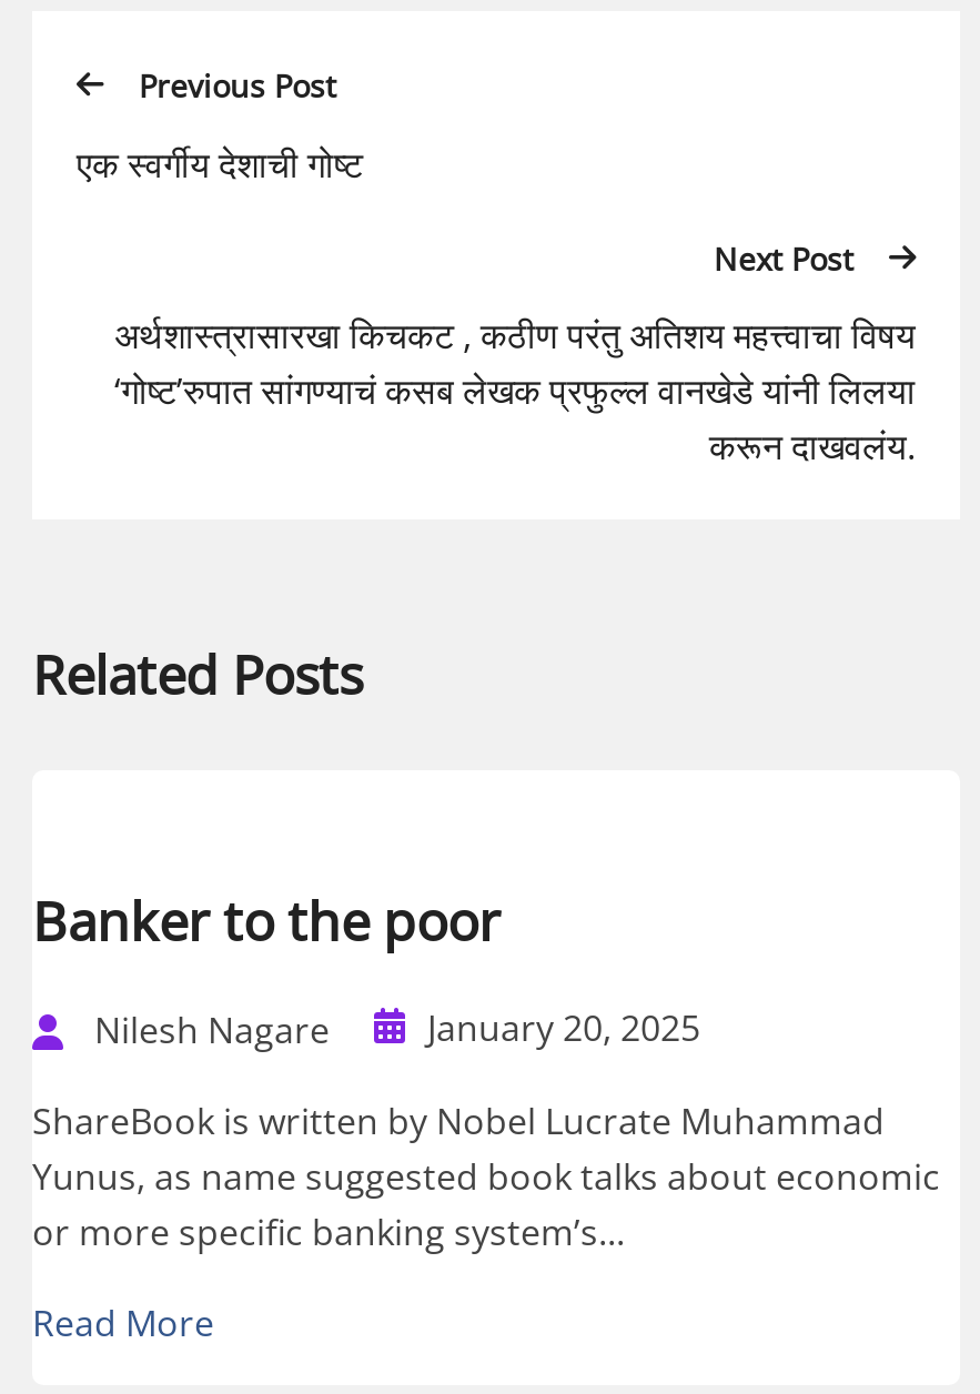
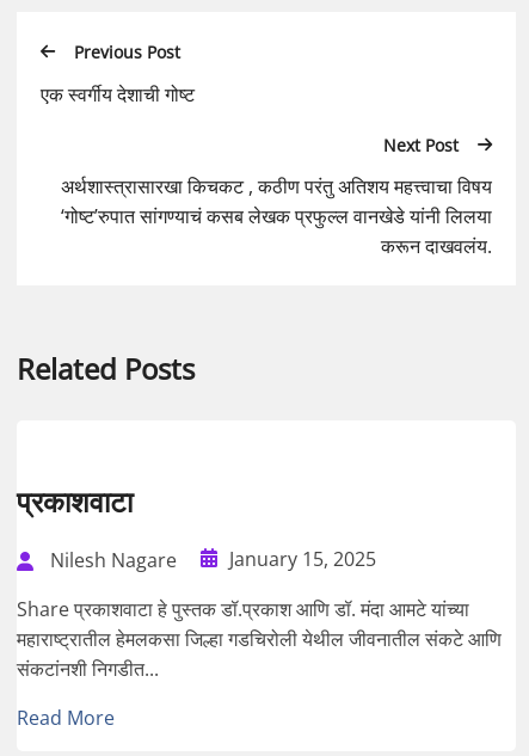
- Banker to the poor
+ प्रकाशवाटा

- Nilesh Nagare January 20, 2025
+ Nilesh Nagare January 15, 2025

- ShareBook is written by Nobel Lucrate Muhammad
- Yunus, as name suggested book talks about economic
- or more specific banking system’s...
+ Share प्रकाशवाटा हे पुस्तक डॉ.प्रकाश आणि डॉ. मंदा आमटे यांच्या
+ महाराष्ट्रातील हेमलकसा जिल्हा गडचिरोली येथील जीवनातील संकटे आणि
+ संकटांनशी निगडीत...
